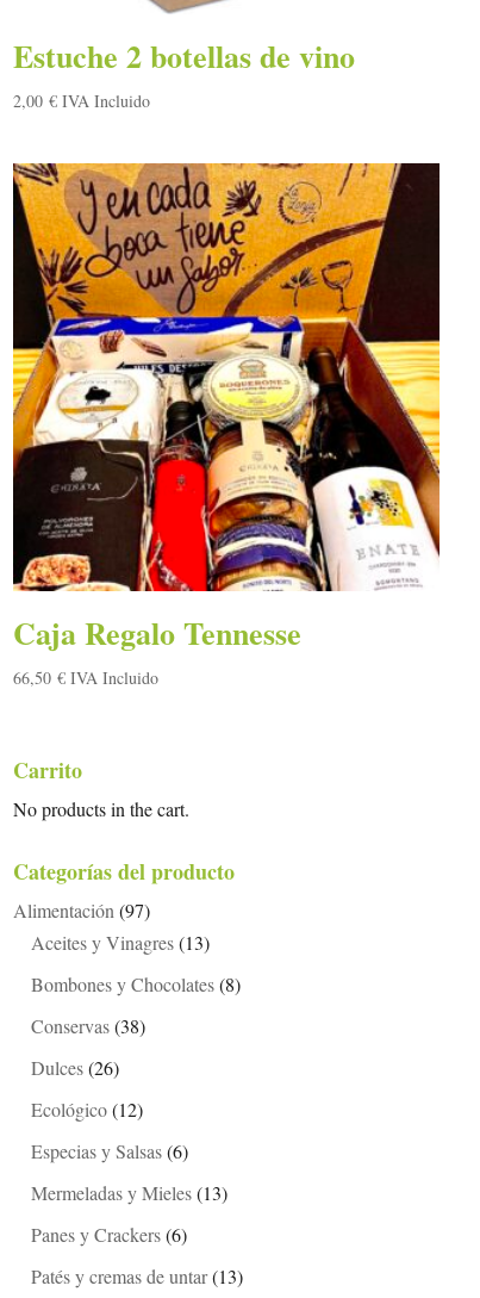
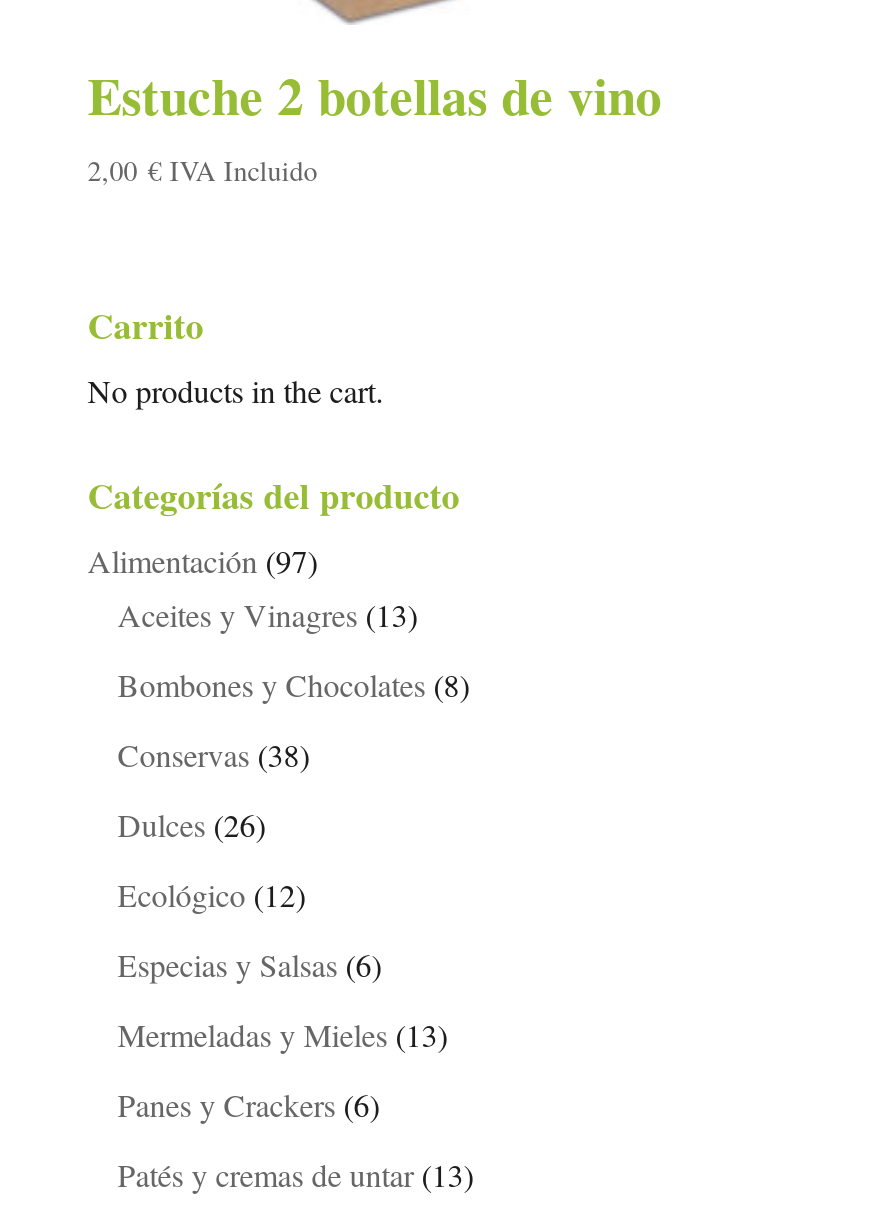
- [image]
- Caja Regalo Tennesse
- 66,50 € IVA Incluido
